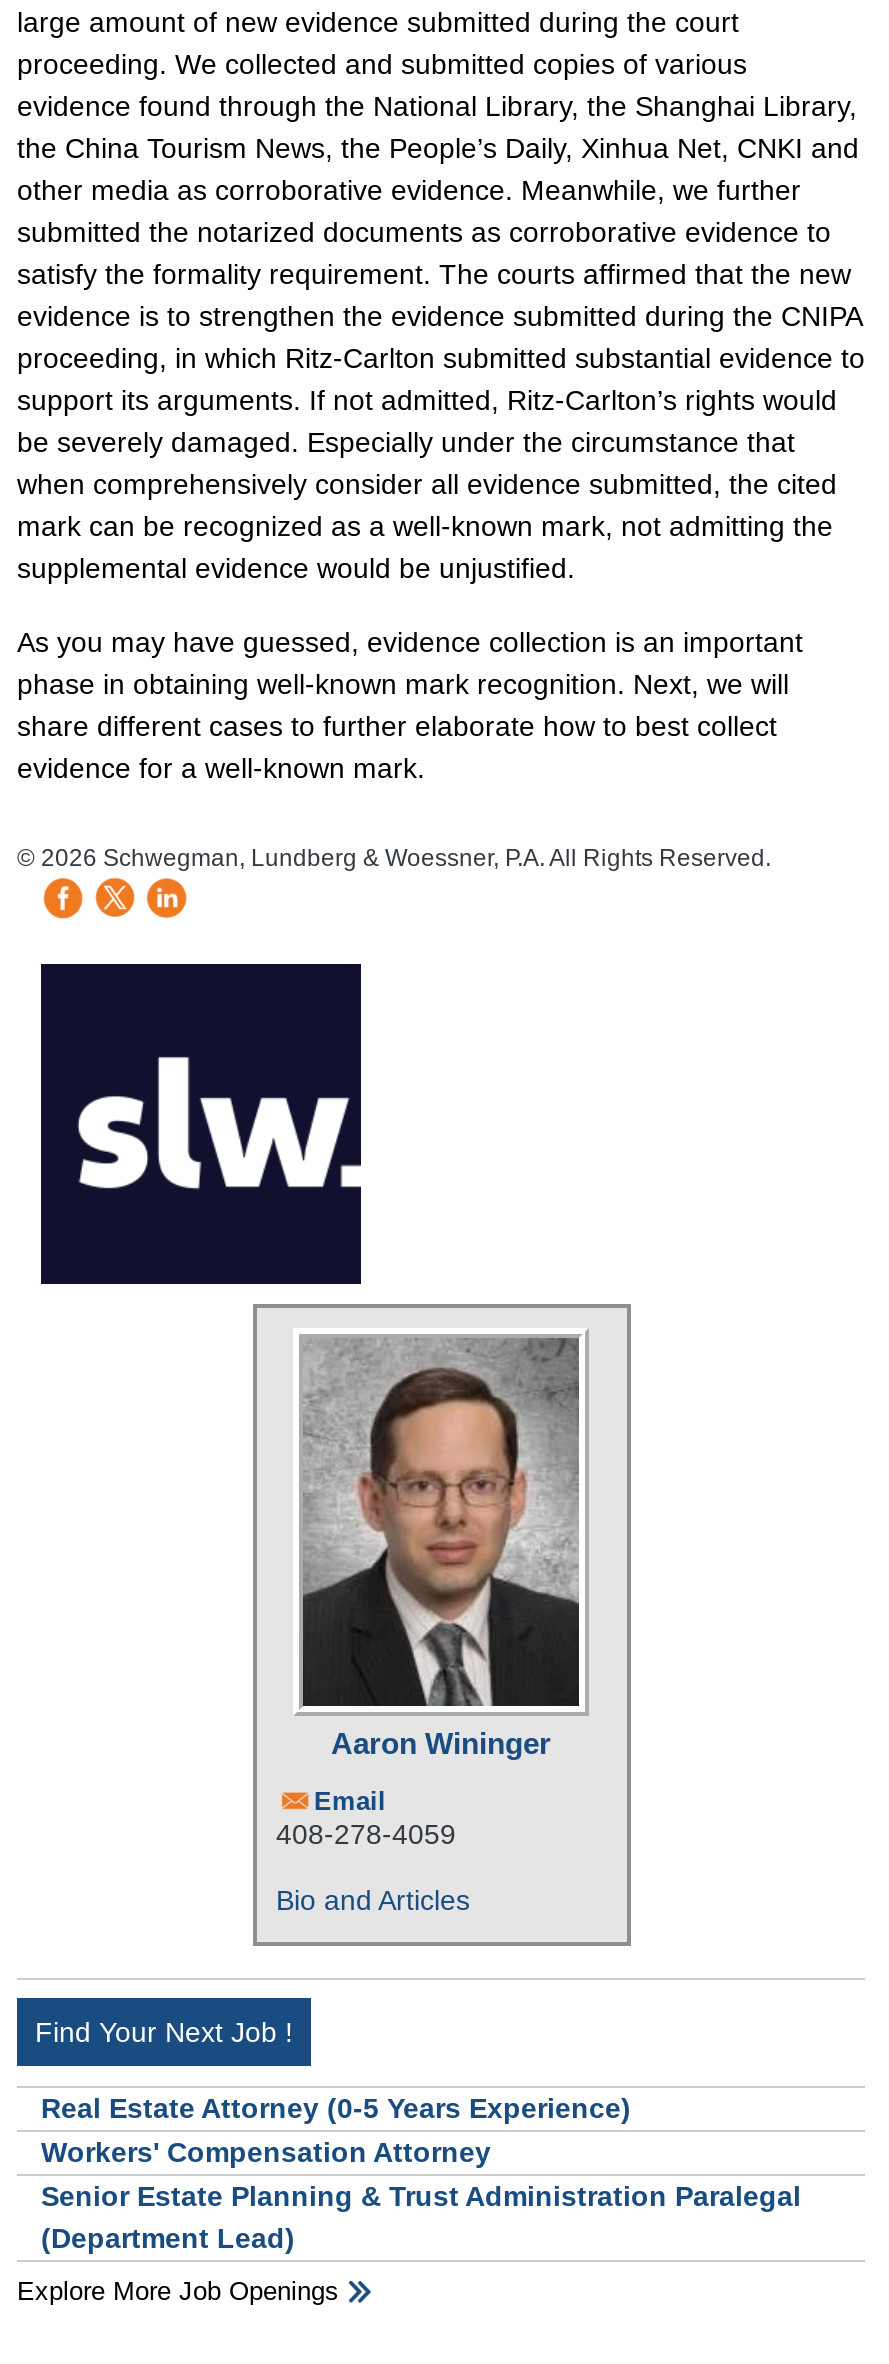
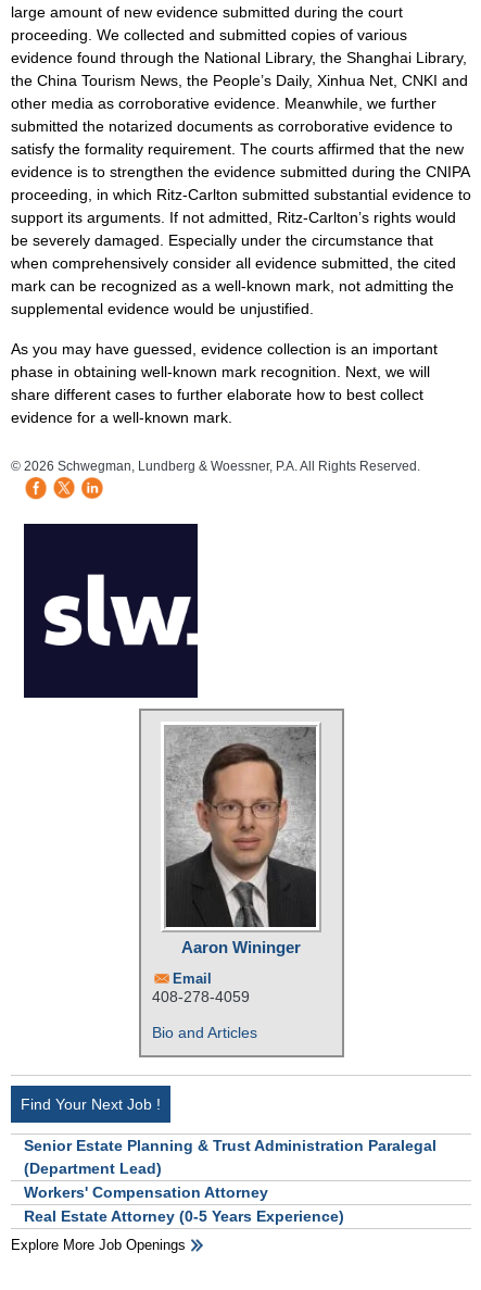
moved down: Workers' Compensation Attorney | Real Estate Attorney (0-5 Years Experience)

moved up: Senior Estate Planning & Trust Administration Paralegal | (Department Lead)
